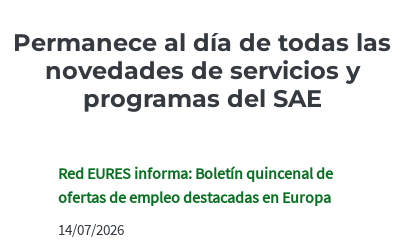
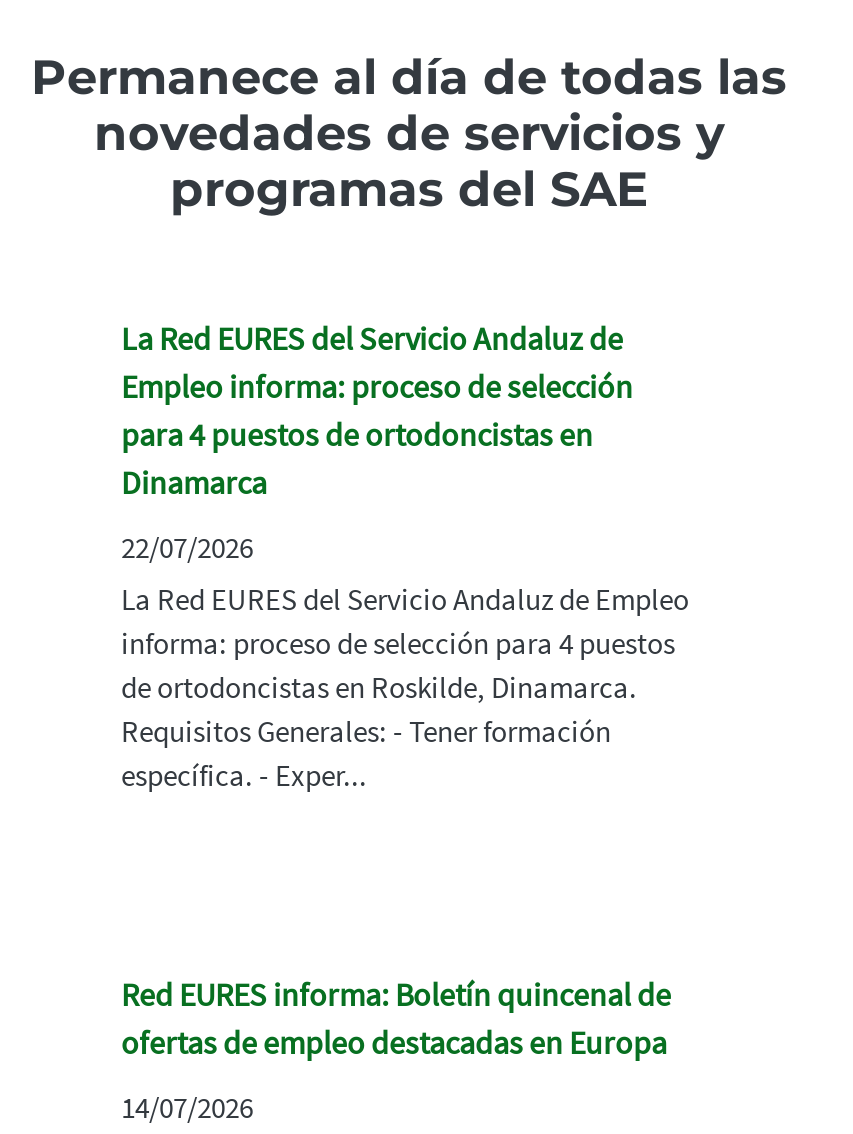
+ La Red EURES del Servicio Andaluz de
+ Empleo informa: proceso de selección
+ para 4 puestos de ortodoncistas en
+ Dinamarca
+ 22/07/2026
+ La Red EURES del Servicio Andaluz de Empleo
+ informa: proceso de selección para 4 puestos
+ de ortodoncistas en Roskilde, Dinamarca.
+ Requisitos Generales: - Tener formación
+ específica. - Exper...
